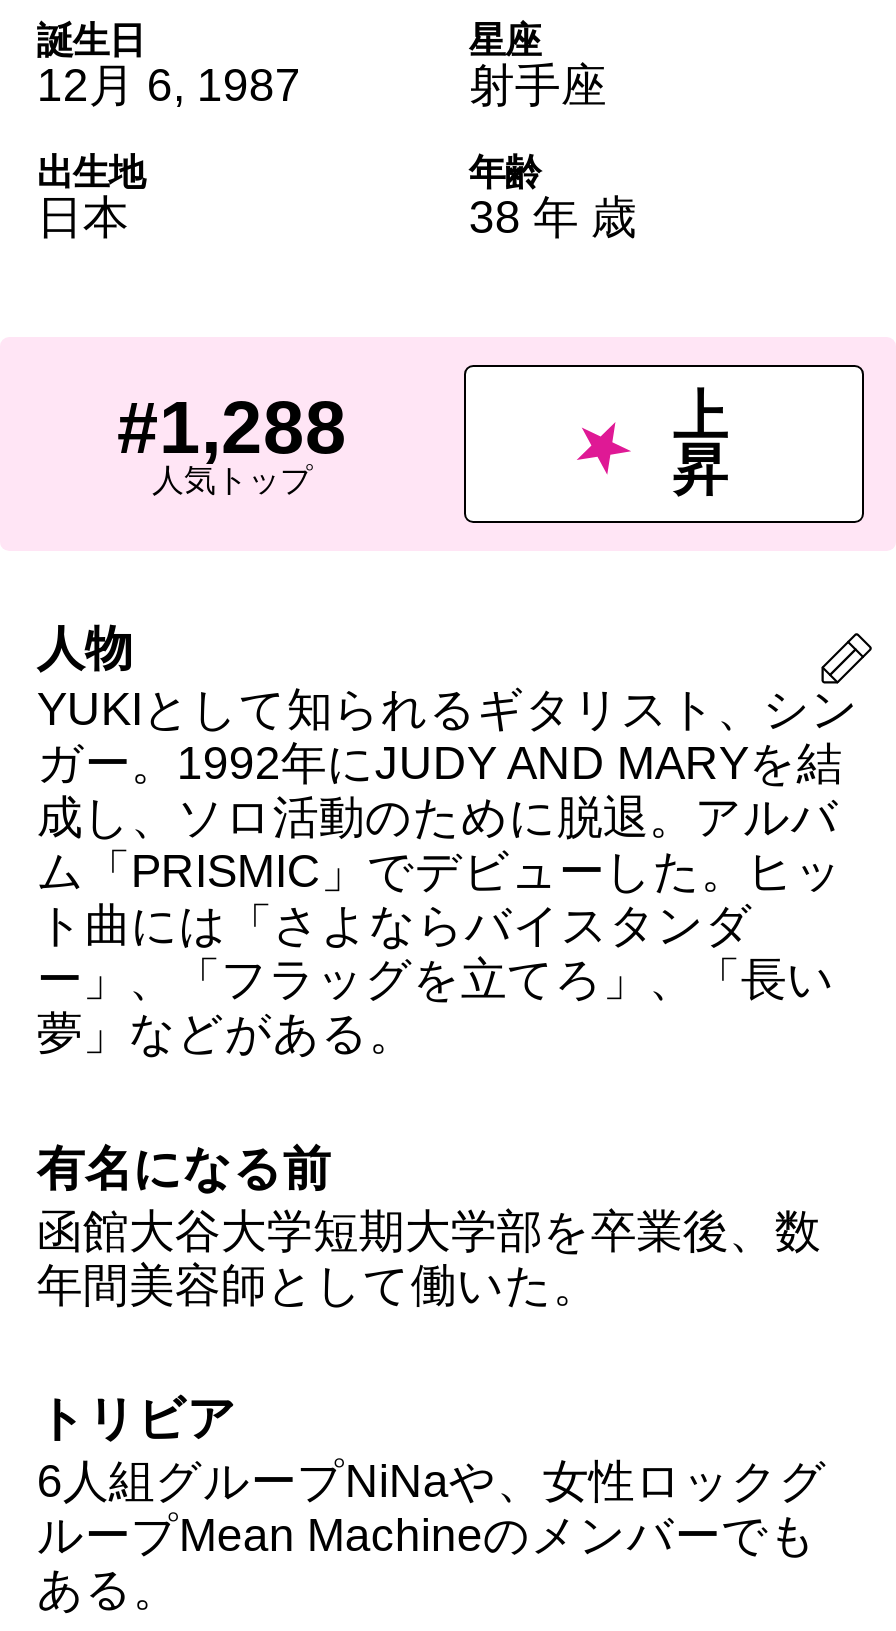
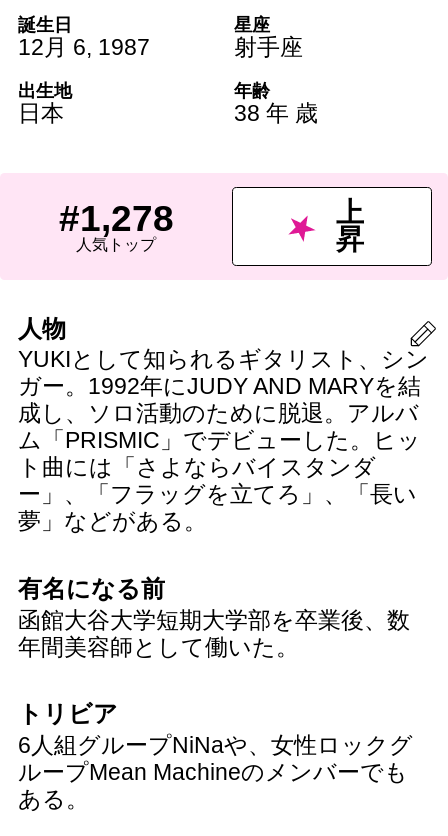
- #1,288
+ #1,278
